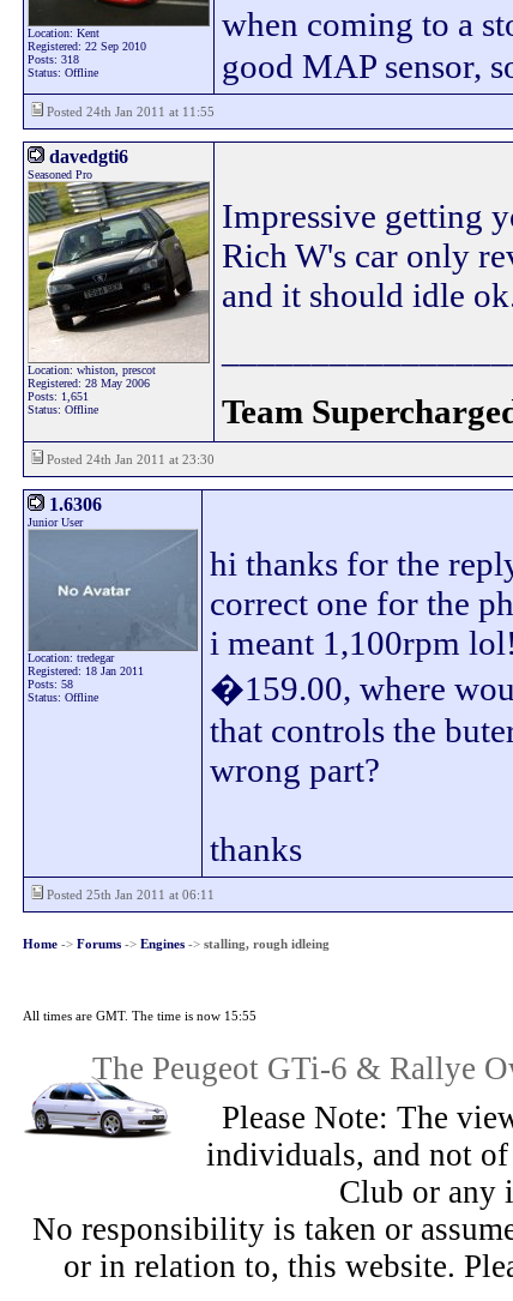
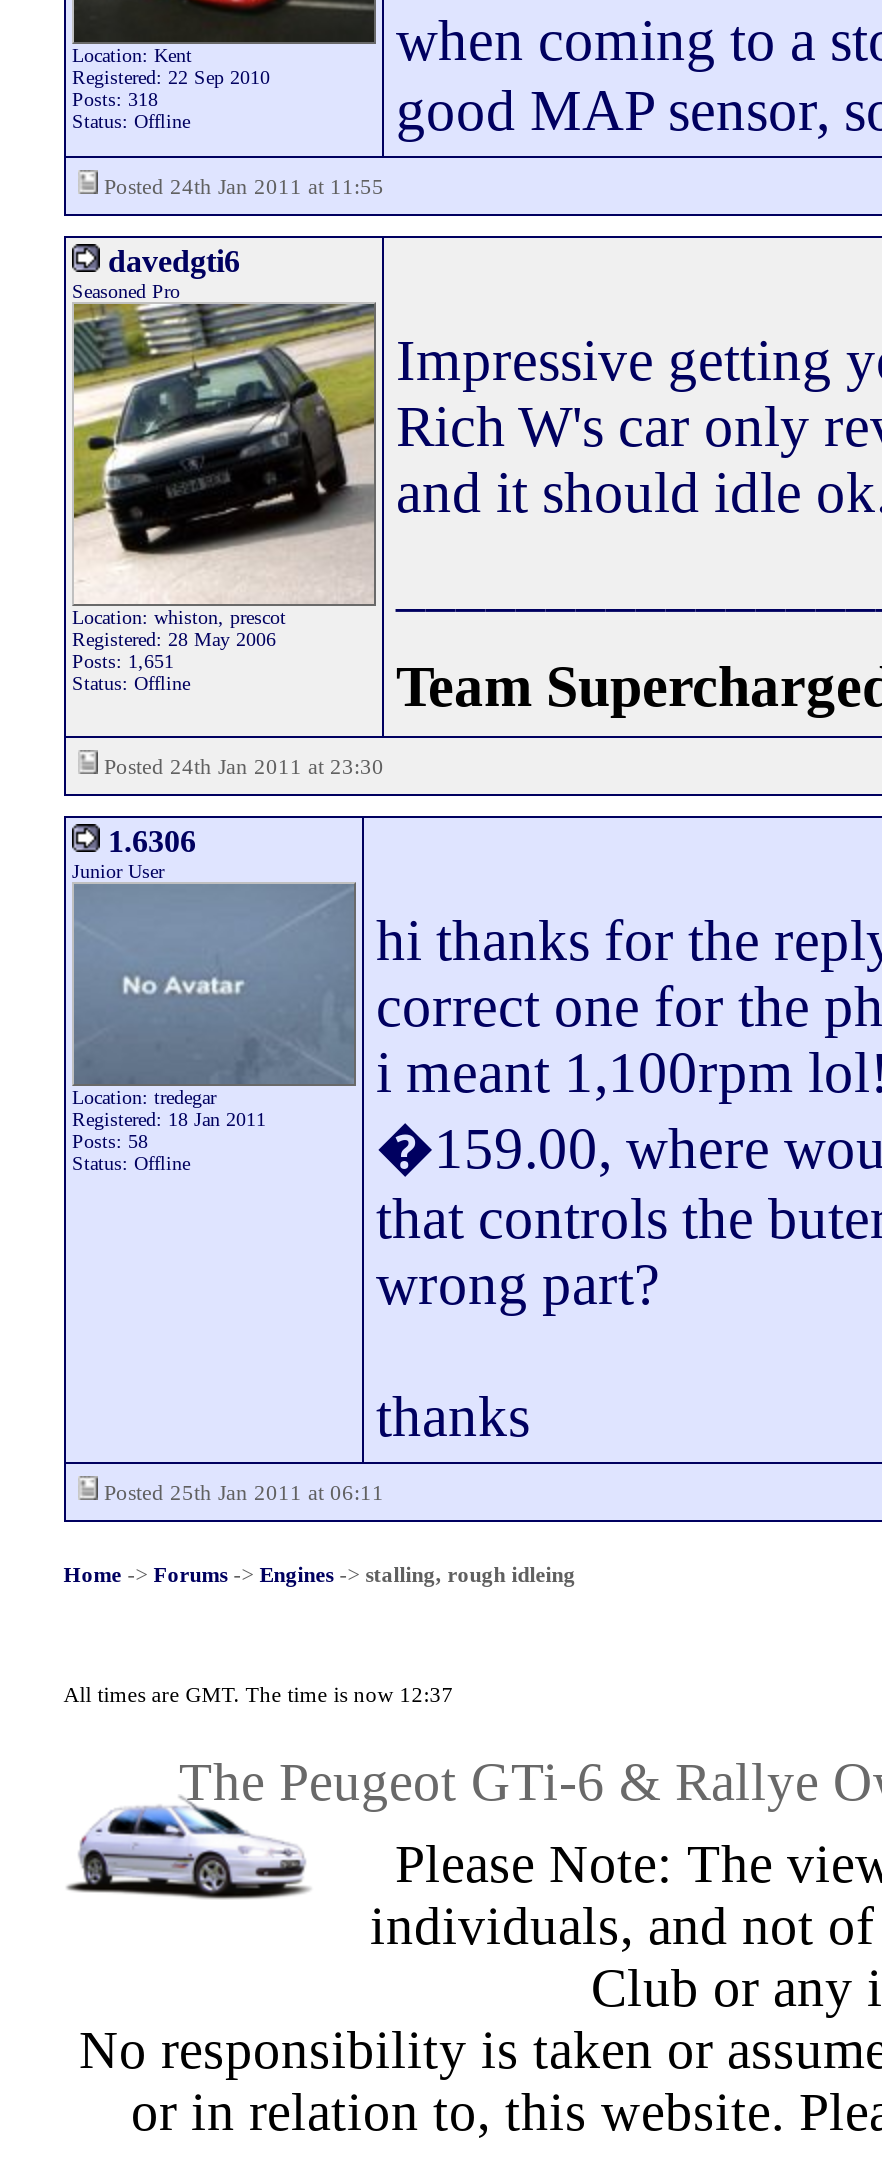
- All times are GMT. The time is now 15:55
+ All times are GMT. The time is now 12:37
